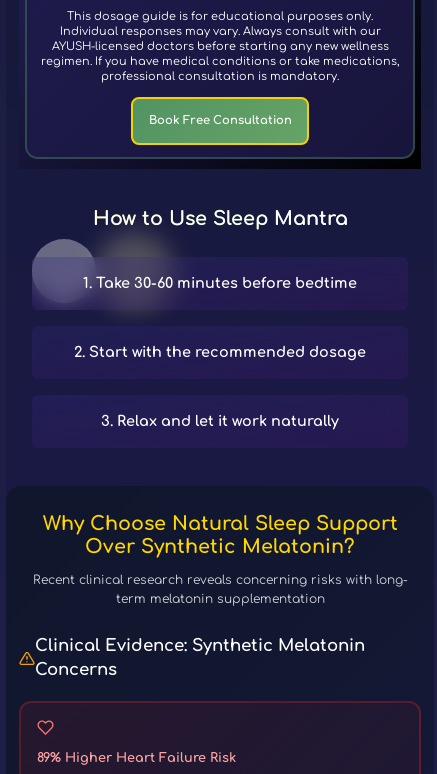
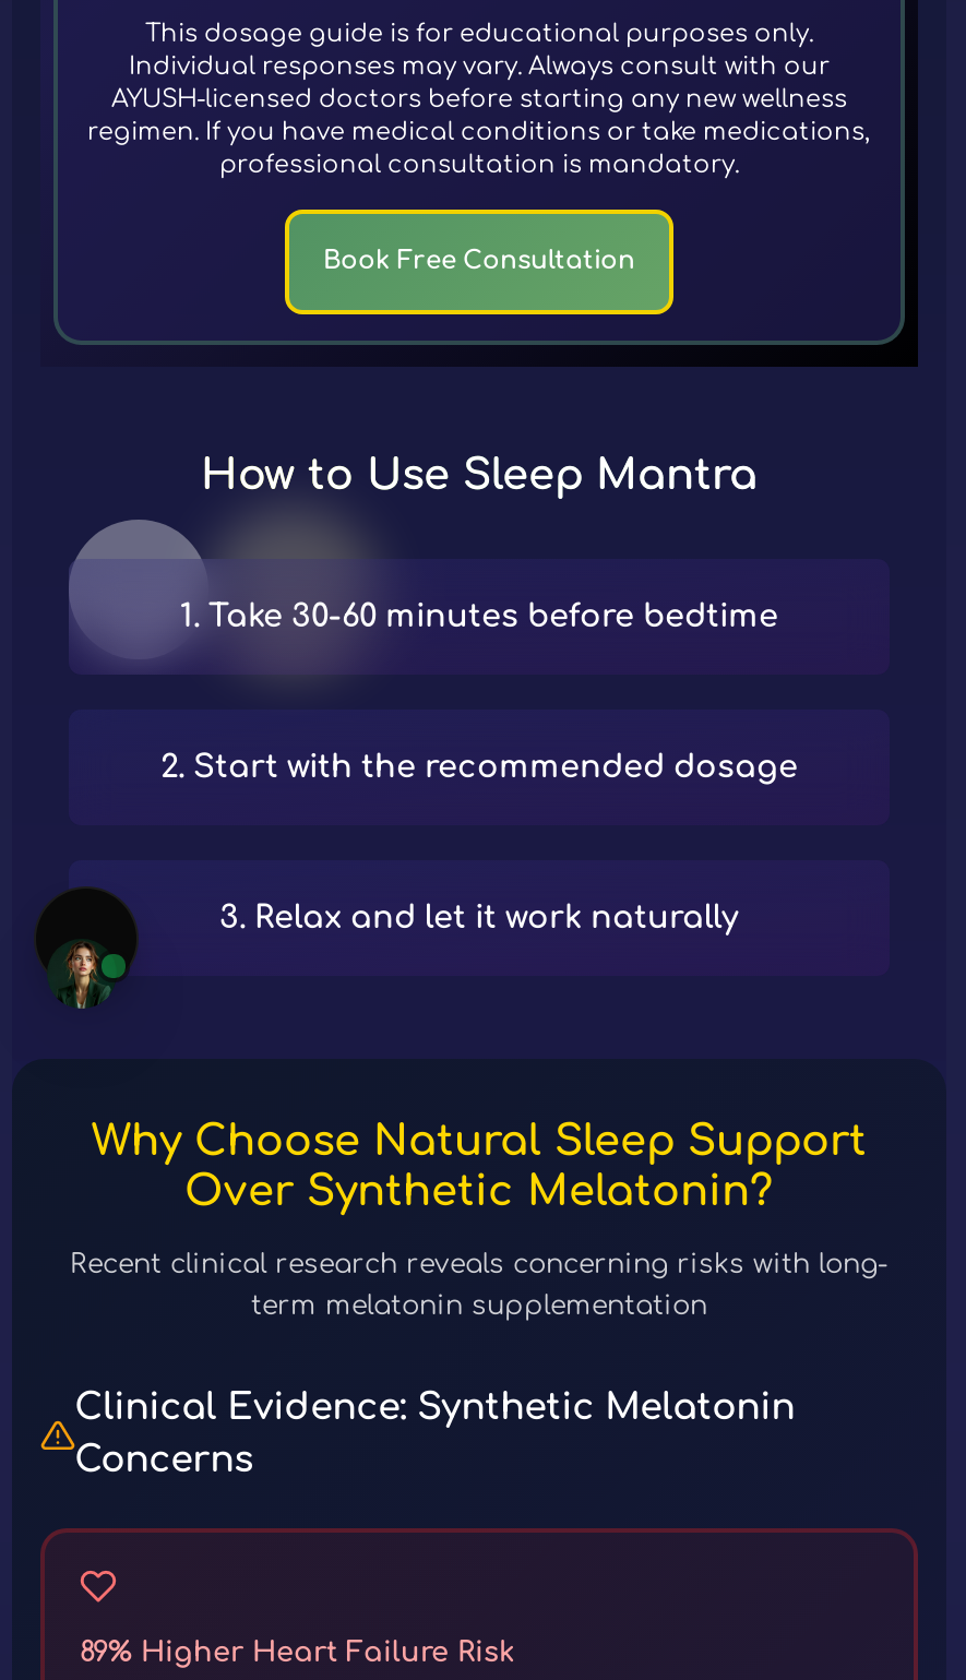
+ [image]
